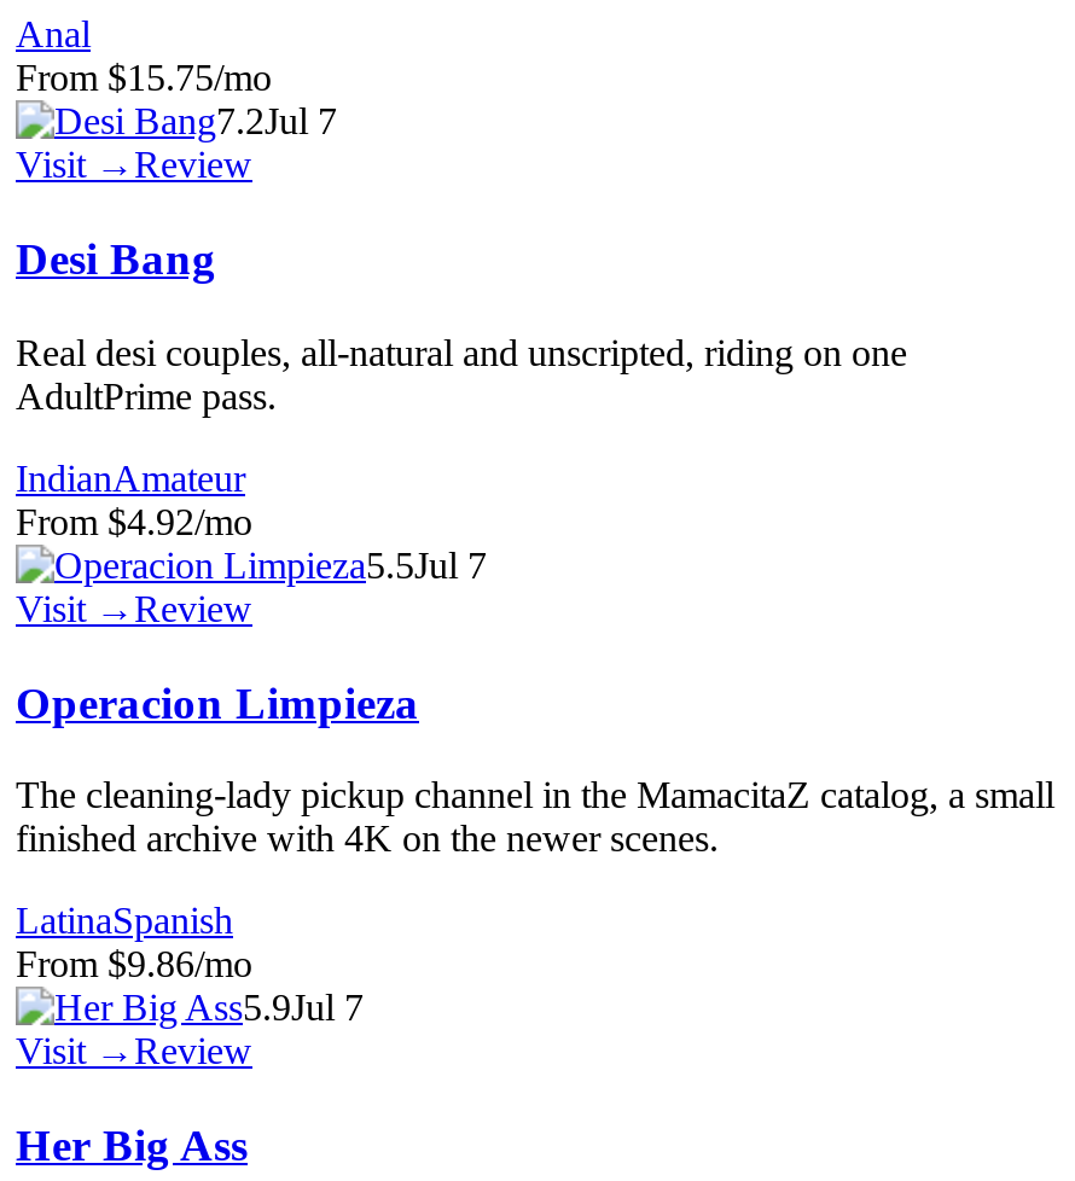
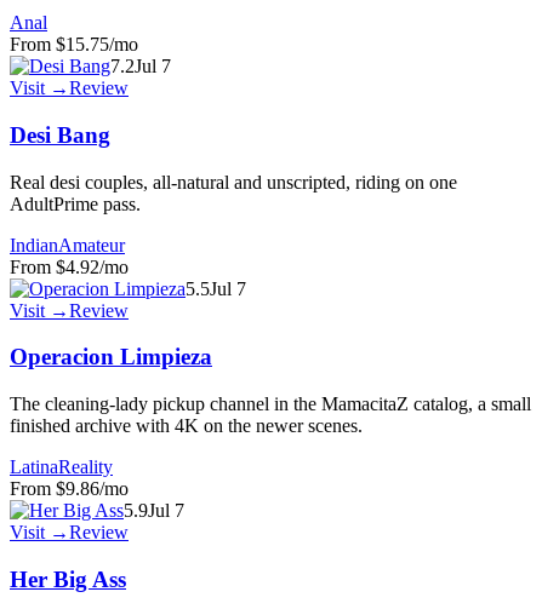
- LatinaSpanish
+ LatinaReality
